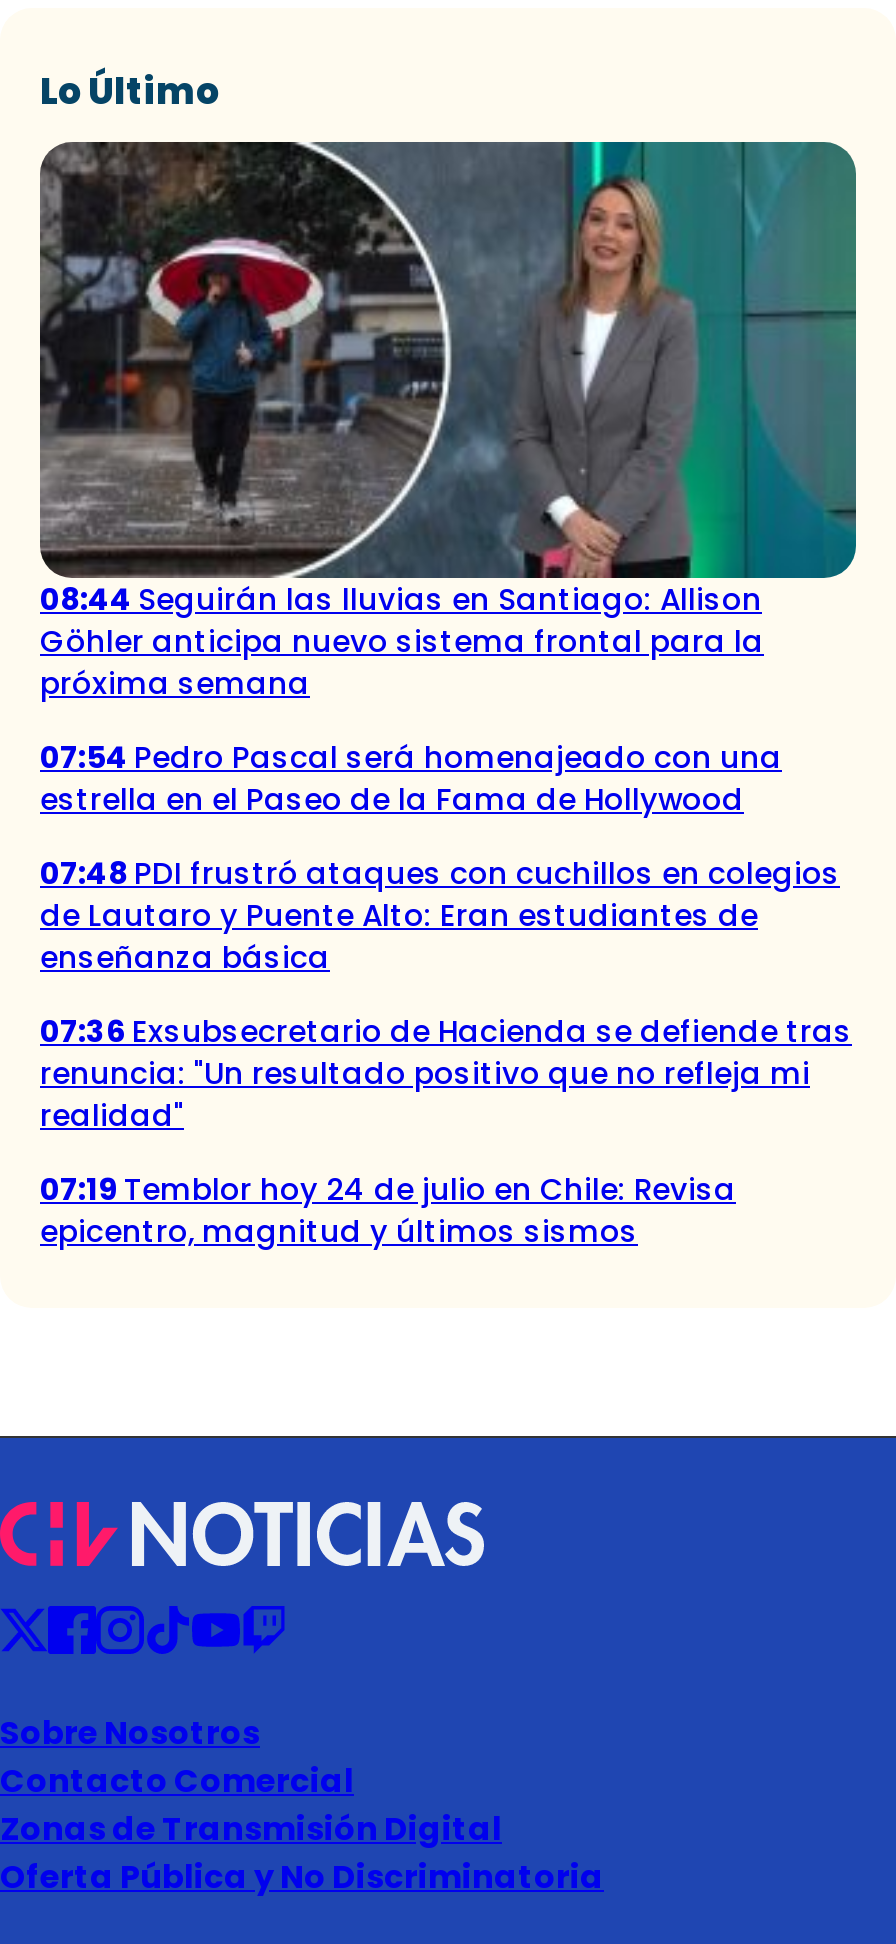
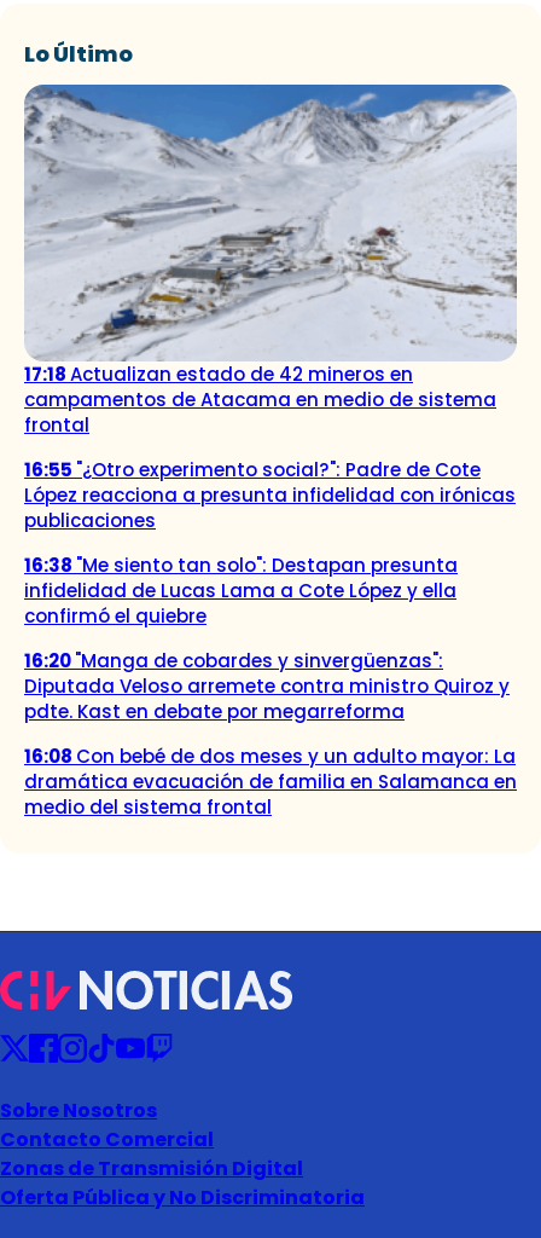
- [image]
- 08:44Seguirán las lluvias en Santiago: Allison
- Göhler anticipa nuevo sistema frontal para la
- próxima semana
+ [image]
+ 17:18Actualizan estado de 42 mineros en
+ campamentos de Atacama en medio de sistema
+ frontal

- 07:54 Pedro Pascal será homenajeado con una
- estrella en el Paseo de la Fama de Hollywood
+ 16:55 "¿Otro experimento social?": Padre de Cote
+ López reacciona a presunta infidelidad con irónicas
+ publicaciones

- 07:48 PDI frustró ataques con cuchillos en colegios
- de Lautaro y Puente Alto: Eran estudiantes de
- enseñanza básica
+ 16:38 "Me siento tan solo": Destapan presunta
+ infidelidad de Lucas Lama a Cote López y ella
+ confirmó el quiebre

- 07:36 Exsubsecretario de Hacienda se defiende tras
- renuncia: "Un resultado positivo que no refleja mi
- realidad"
+ 16:20 "Manga de cobardes y sinvergüenzas":
+ Diputada Veloso arremete contra ministro Quiroz y
+ pdte. Kast en debate por megarreforma

- 07:19 Temblor hoy 24 de julio en Chile: Revisa
- epicentro, magnitud y últimos sismos
+ 16:08 Con bebé de dos meses y un adulto mayor: La
+ dramática evacuación de familia en Salamanca en
+ medio del sistema frontal
